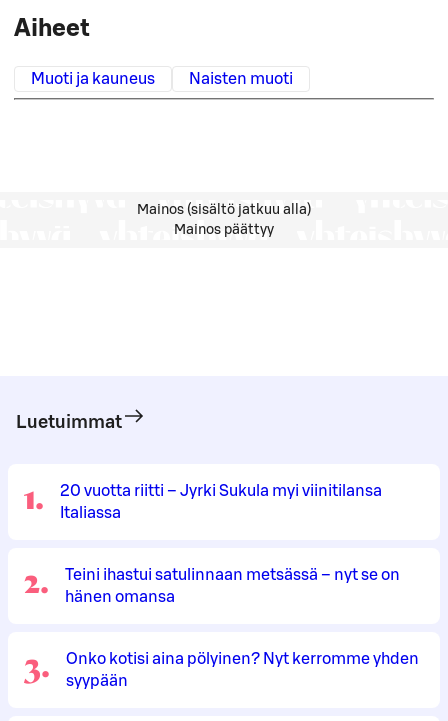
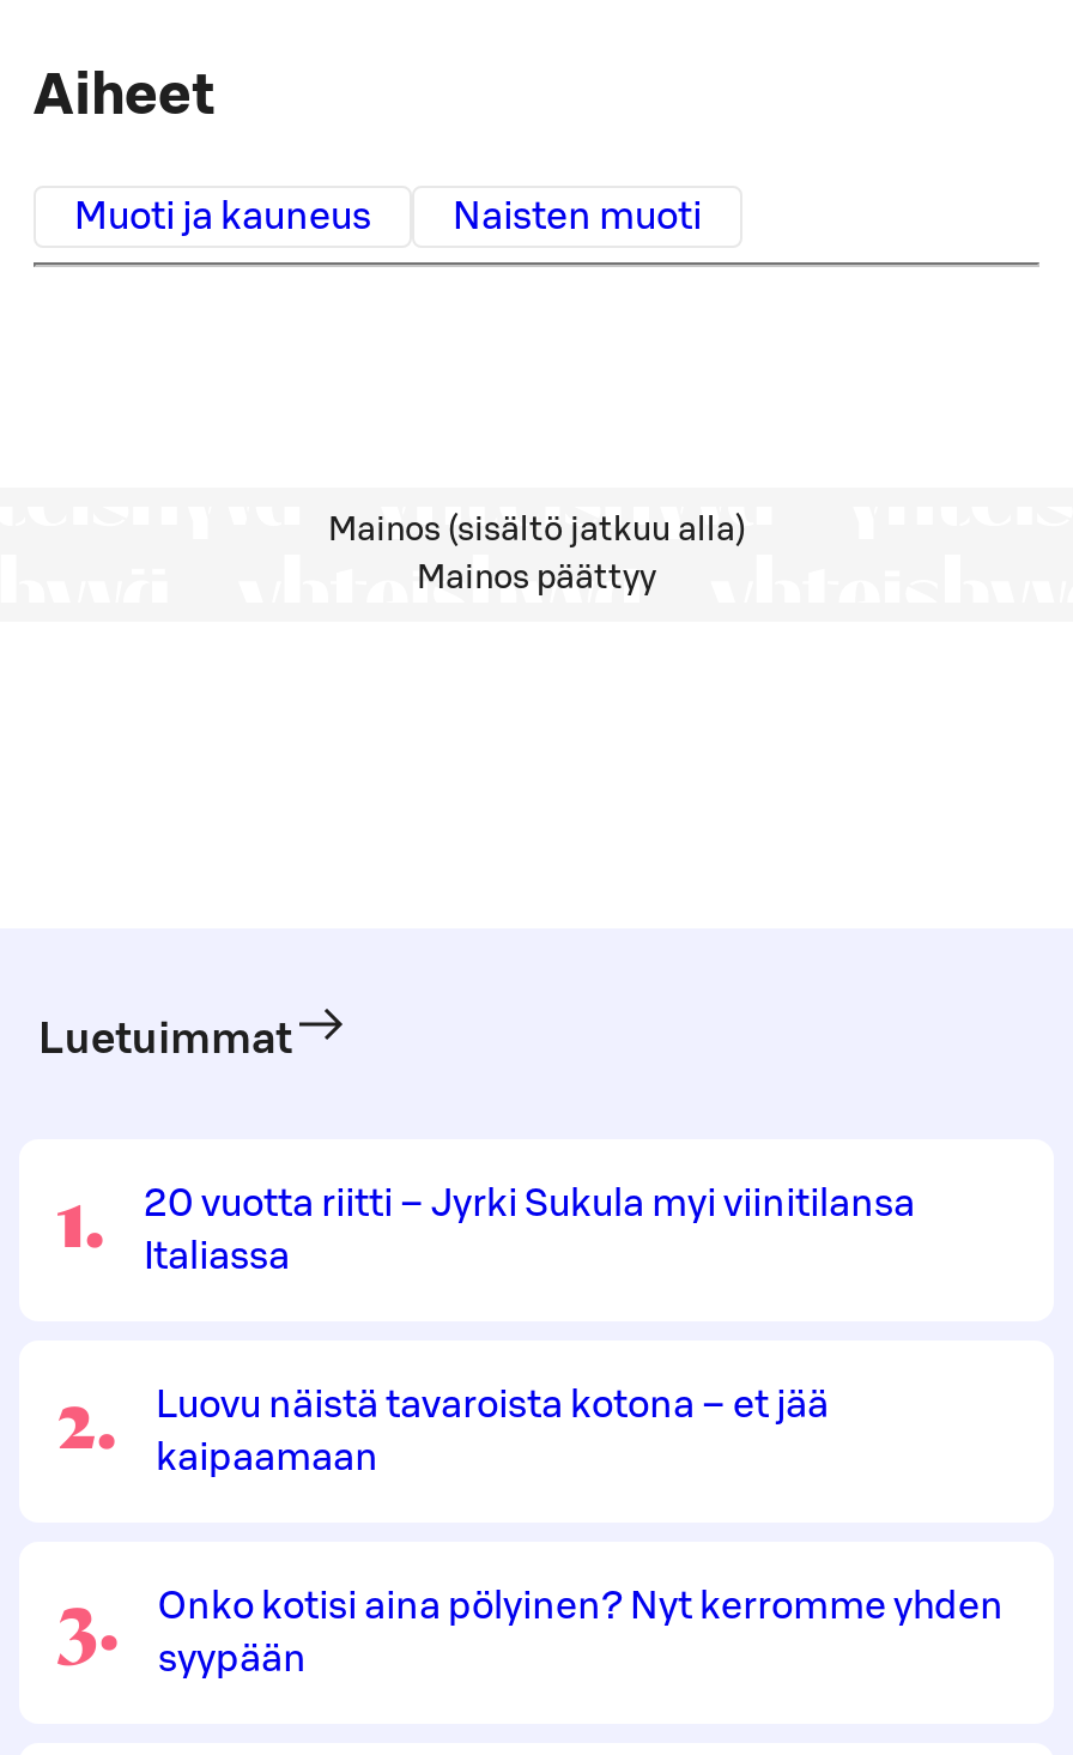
- Teini ihastui satulinnaan metsässä – nyt se on
- hänen omansa
+ Luovu näistä tavaroista kotona – et jää
+ kaipaamaan
